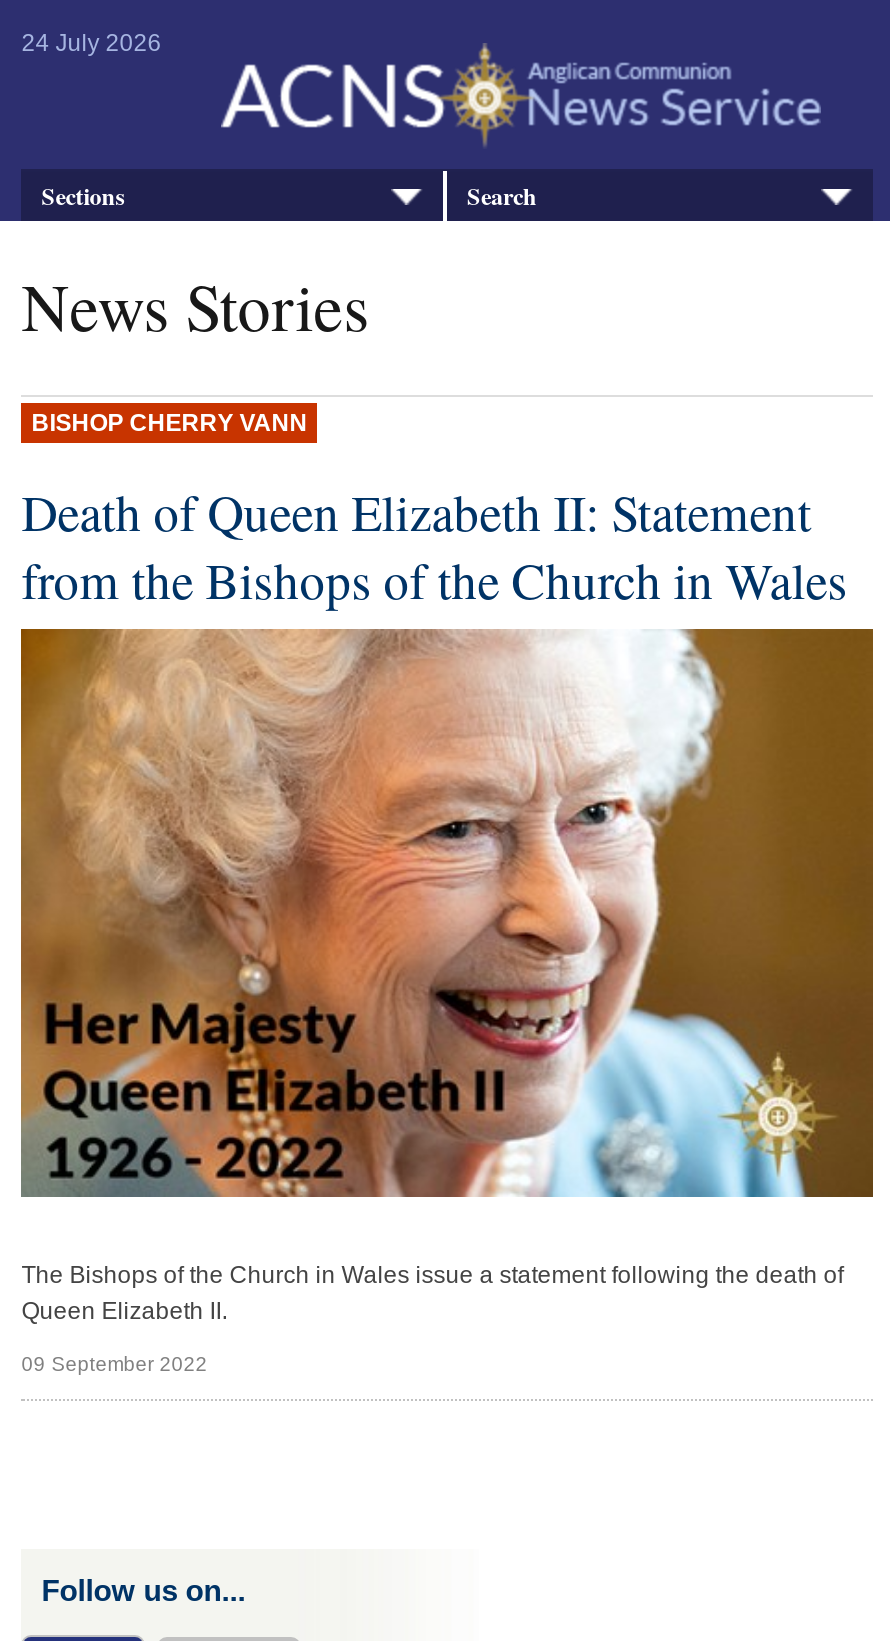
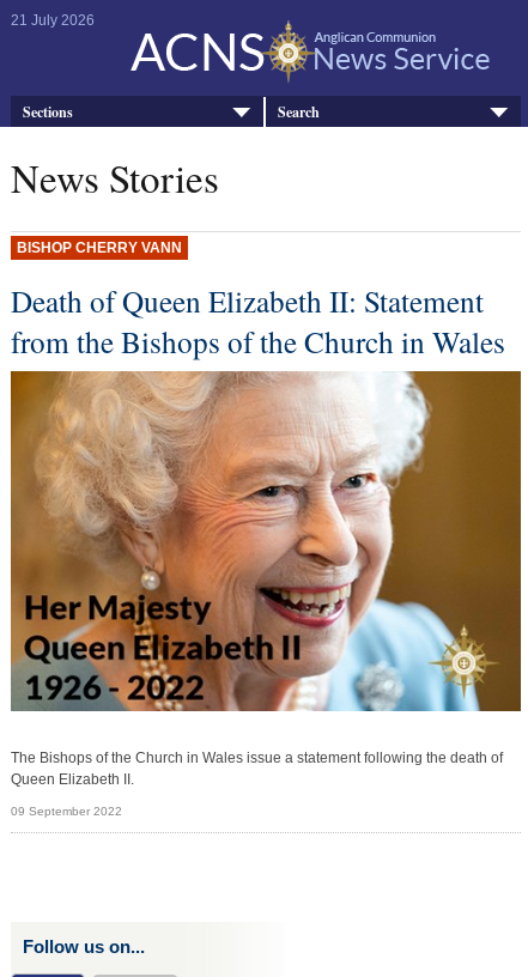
- 24 July 2026
+ 21 July 2026
